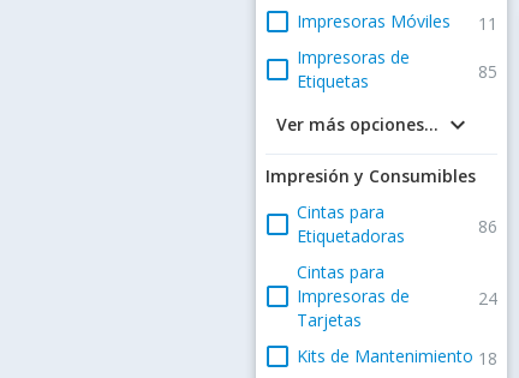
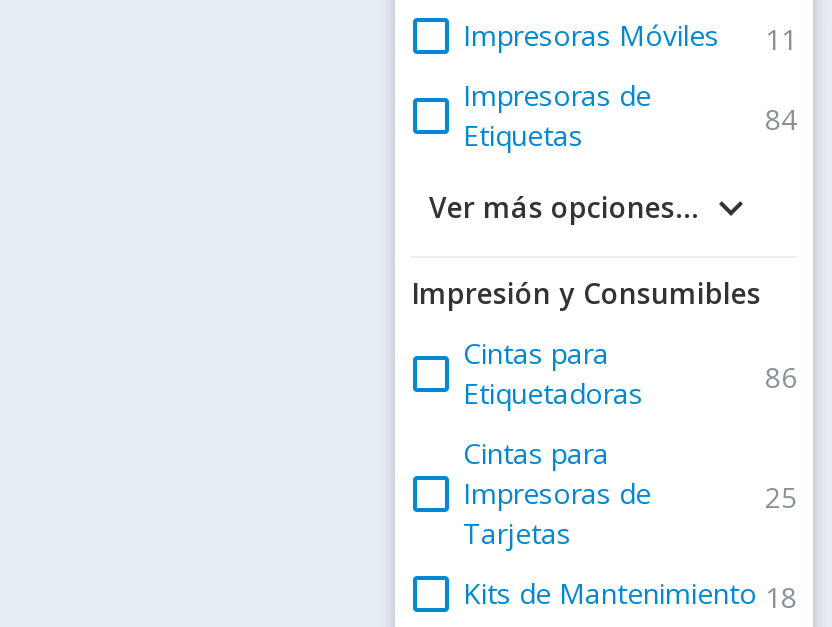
- 85
+ 84

- 24
+ 25
